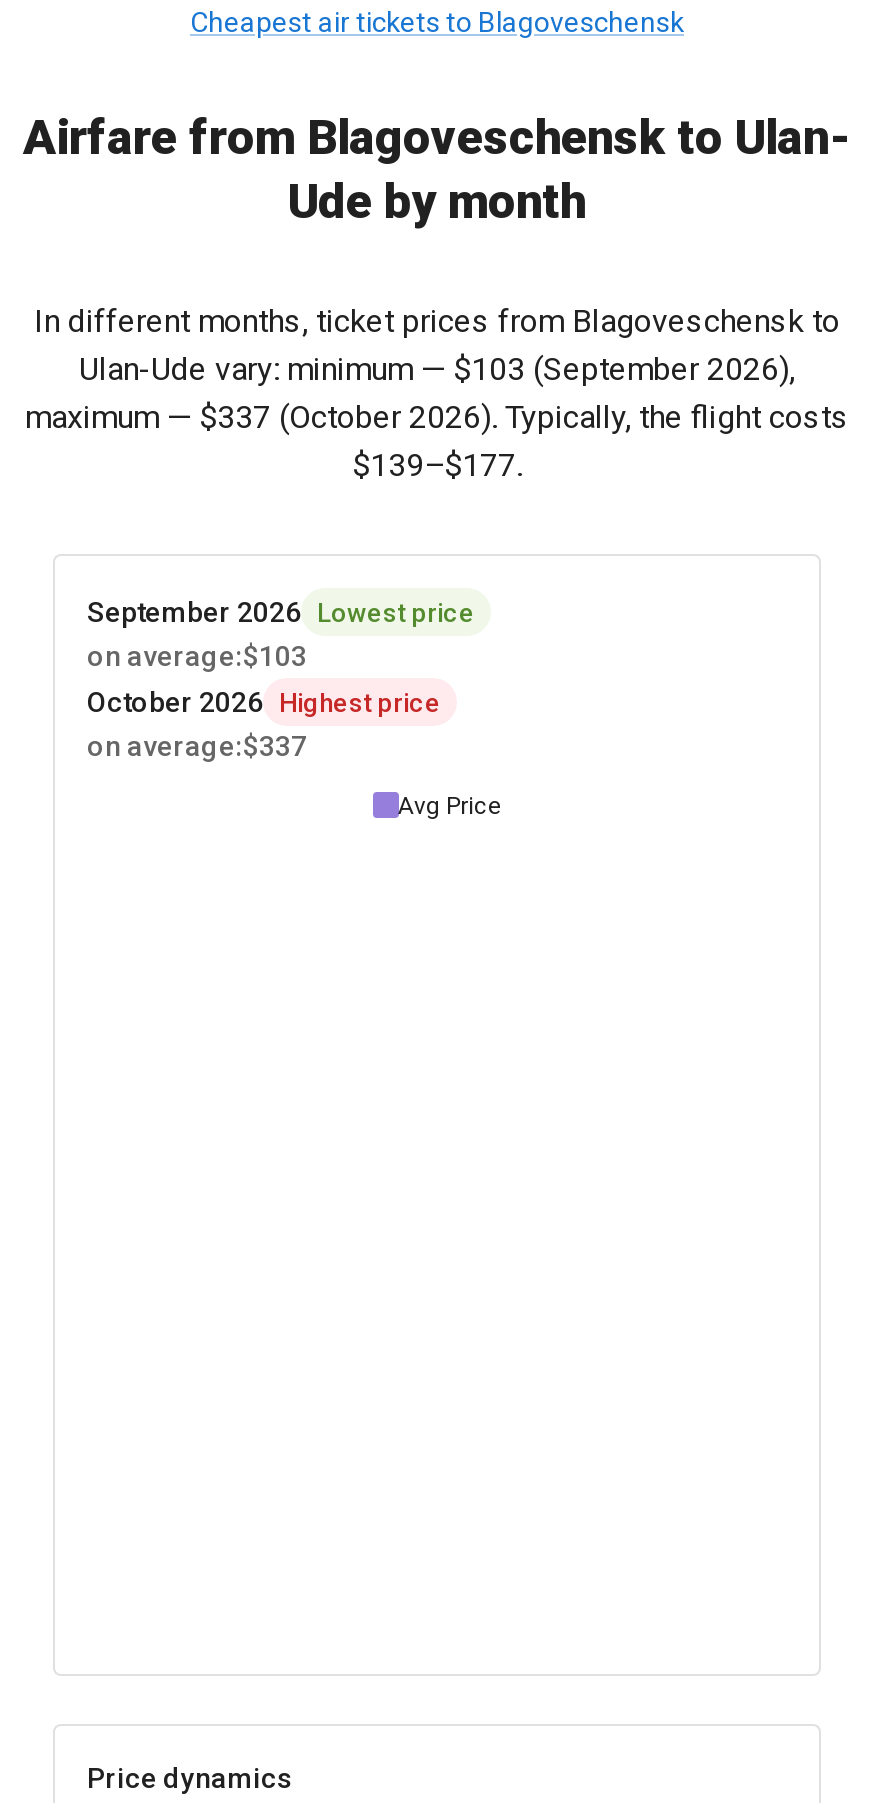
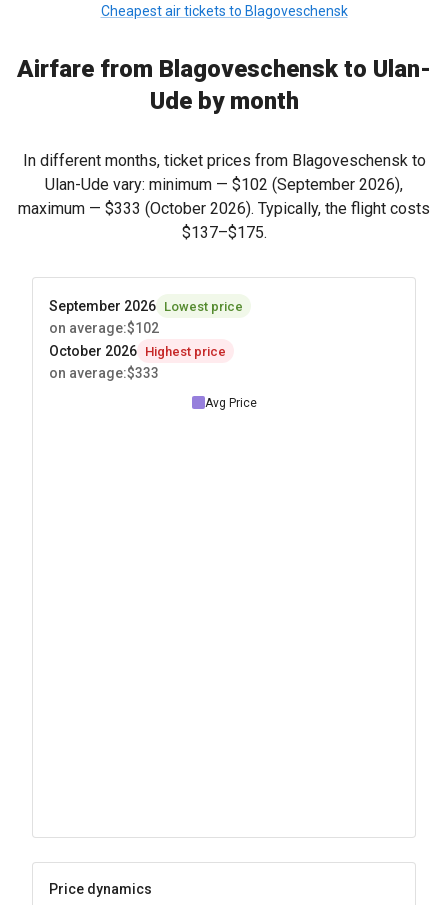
- Ulan-Ude vary: minimum — $103 (September 2026),
+ Ulan-Ude vary: minimum — $102 (September 2026),

- maximum — $337 (October 2026). Typically, the flight costs
+ maximum — $333 (October 2026). Typically, the flight costs

- $139–$177.
+ $137–$175.

- on average:$103
+ on average:$102

- on average:$337
+ on average:$333
